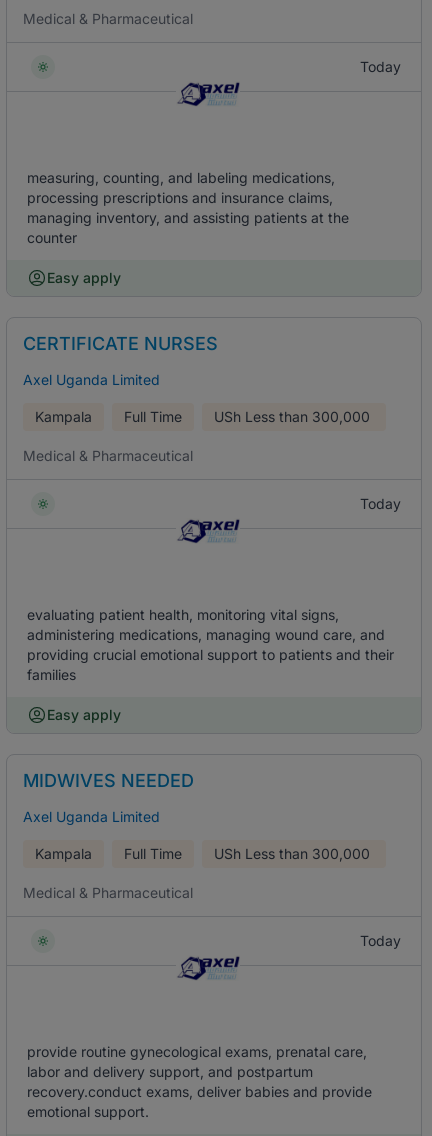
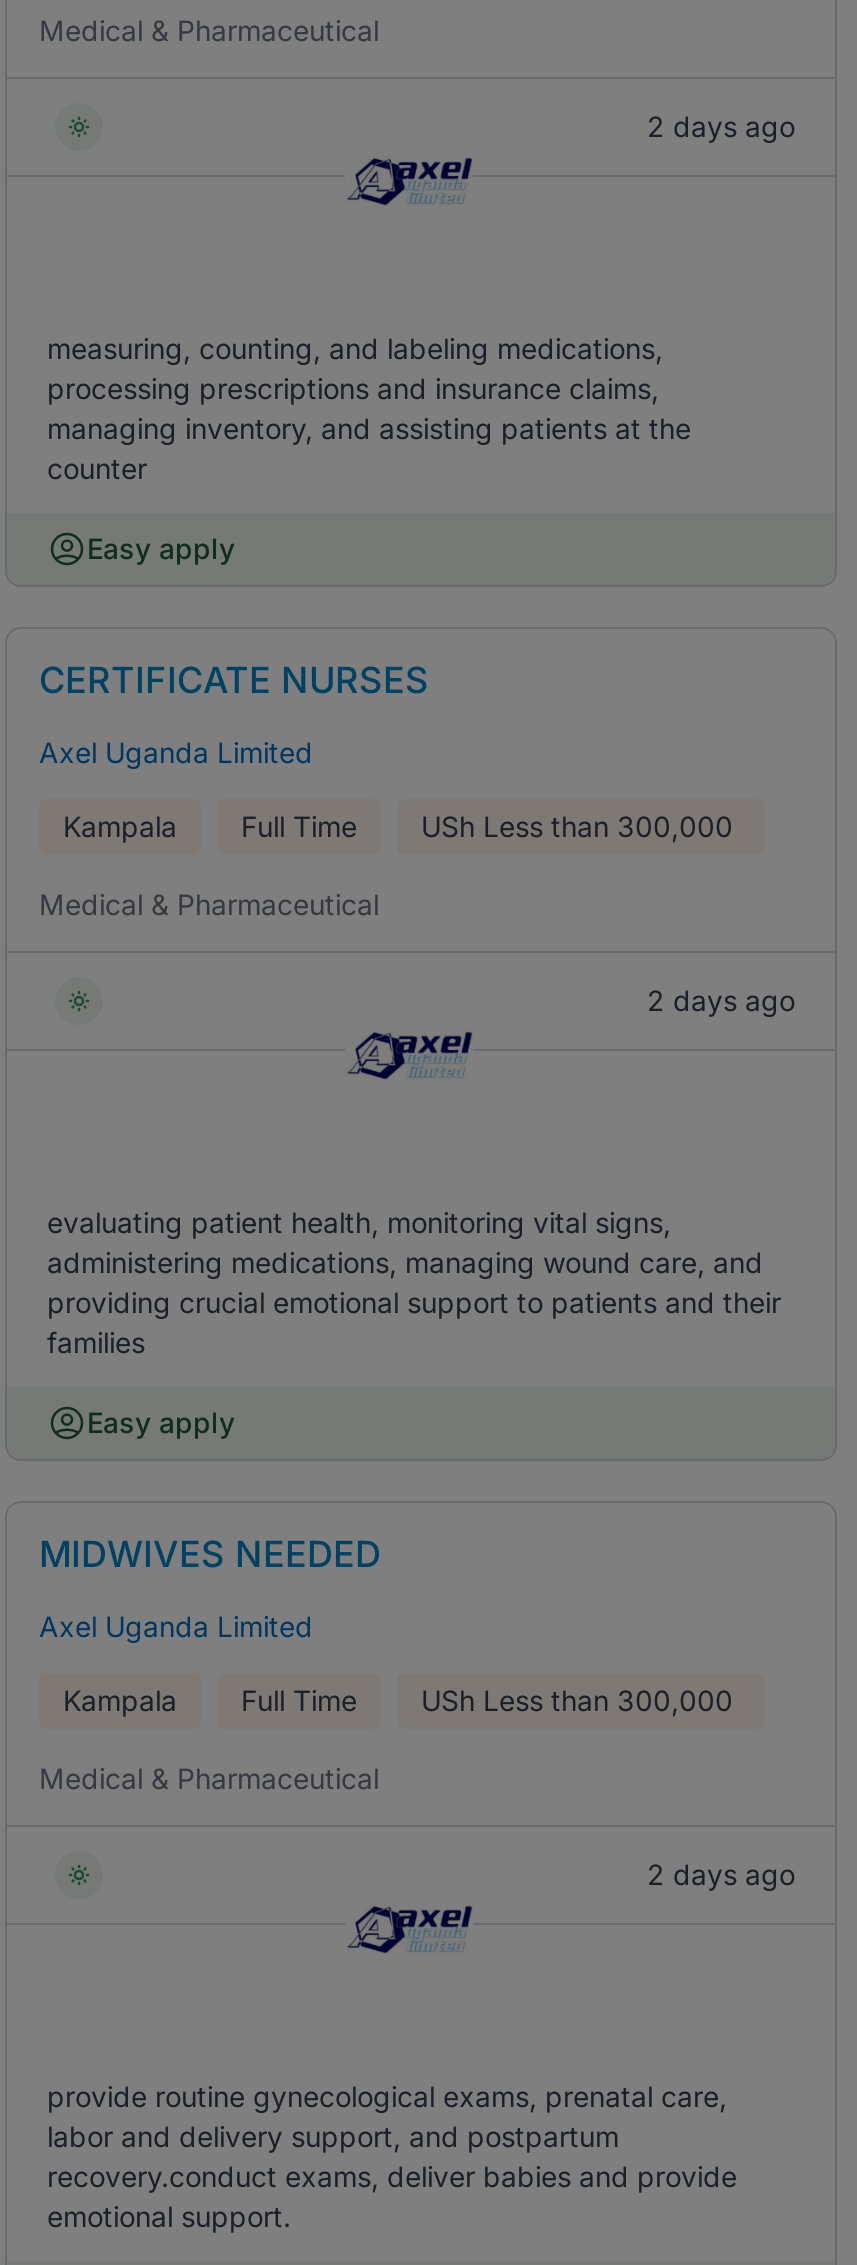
- Today
+ 2 days ago

- Today
+ 2 days ago

- Today
+ 2 days ago
